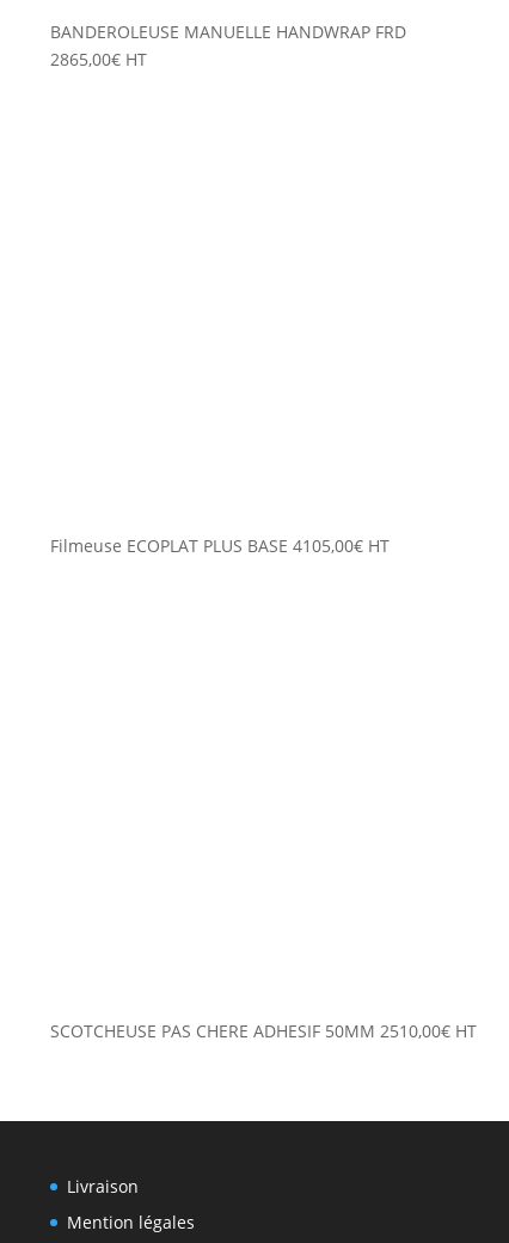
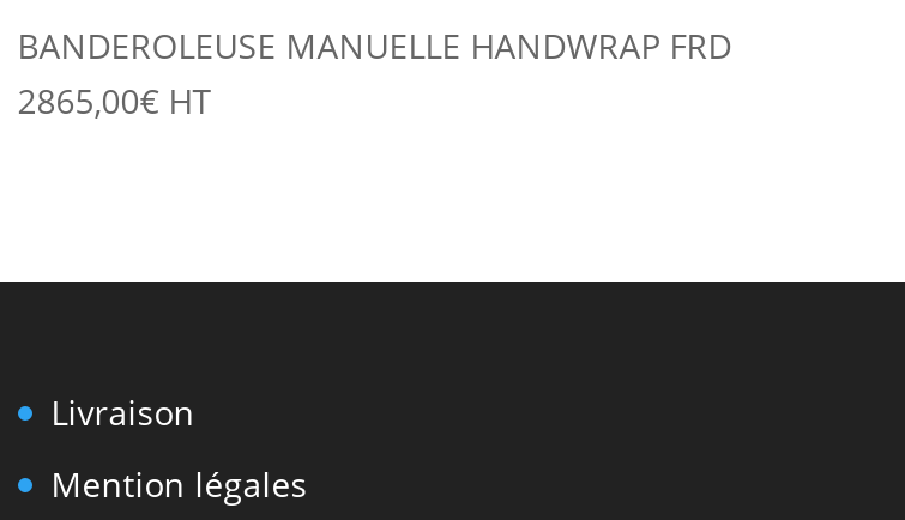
- Filmeuse ECOPLAT PLUS BASE 4105,00€ HT

- SCOTCHEUSE PAS CHERE ADHESIF 50MM 2510,00€ HT
